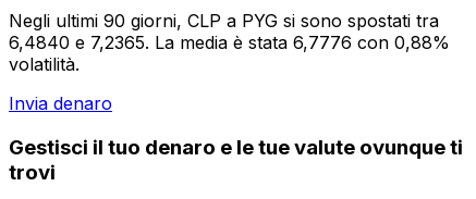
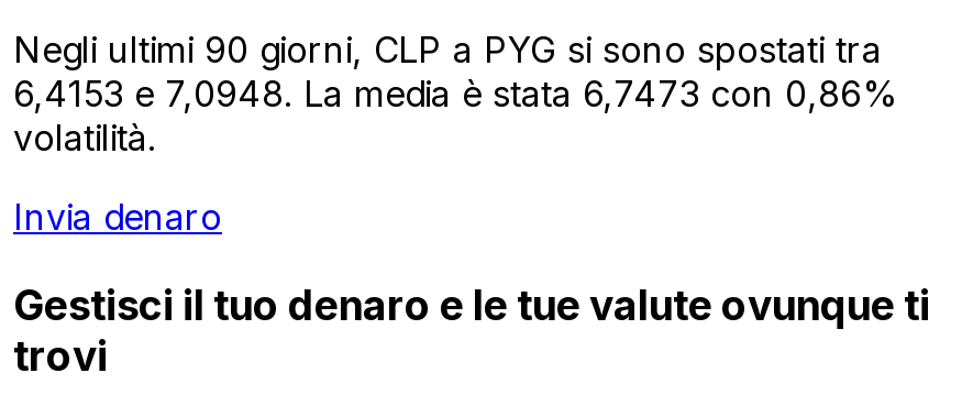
- 6,4840 e 7,2365. La media è stata 6,7776 con 0,88%
+ 6,4153 e 7,0948. La media è stata 6,7473 con 0,86%
